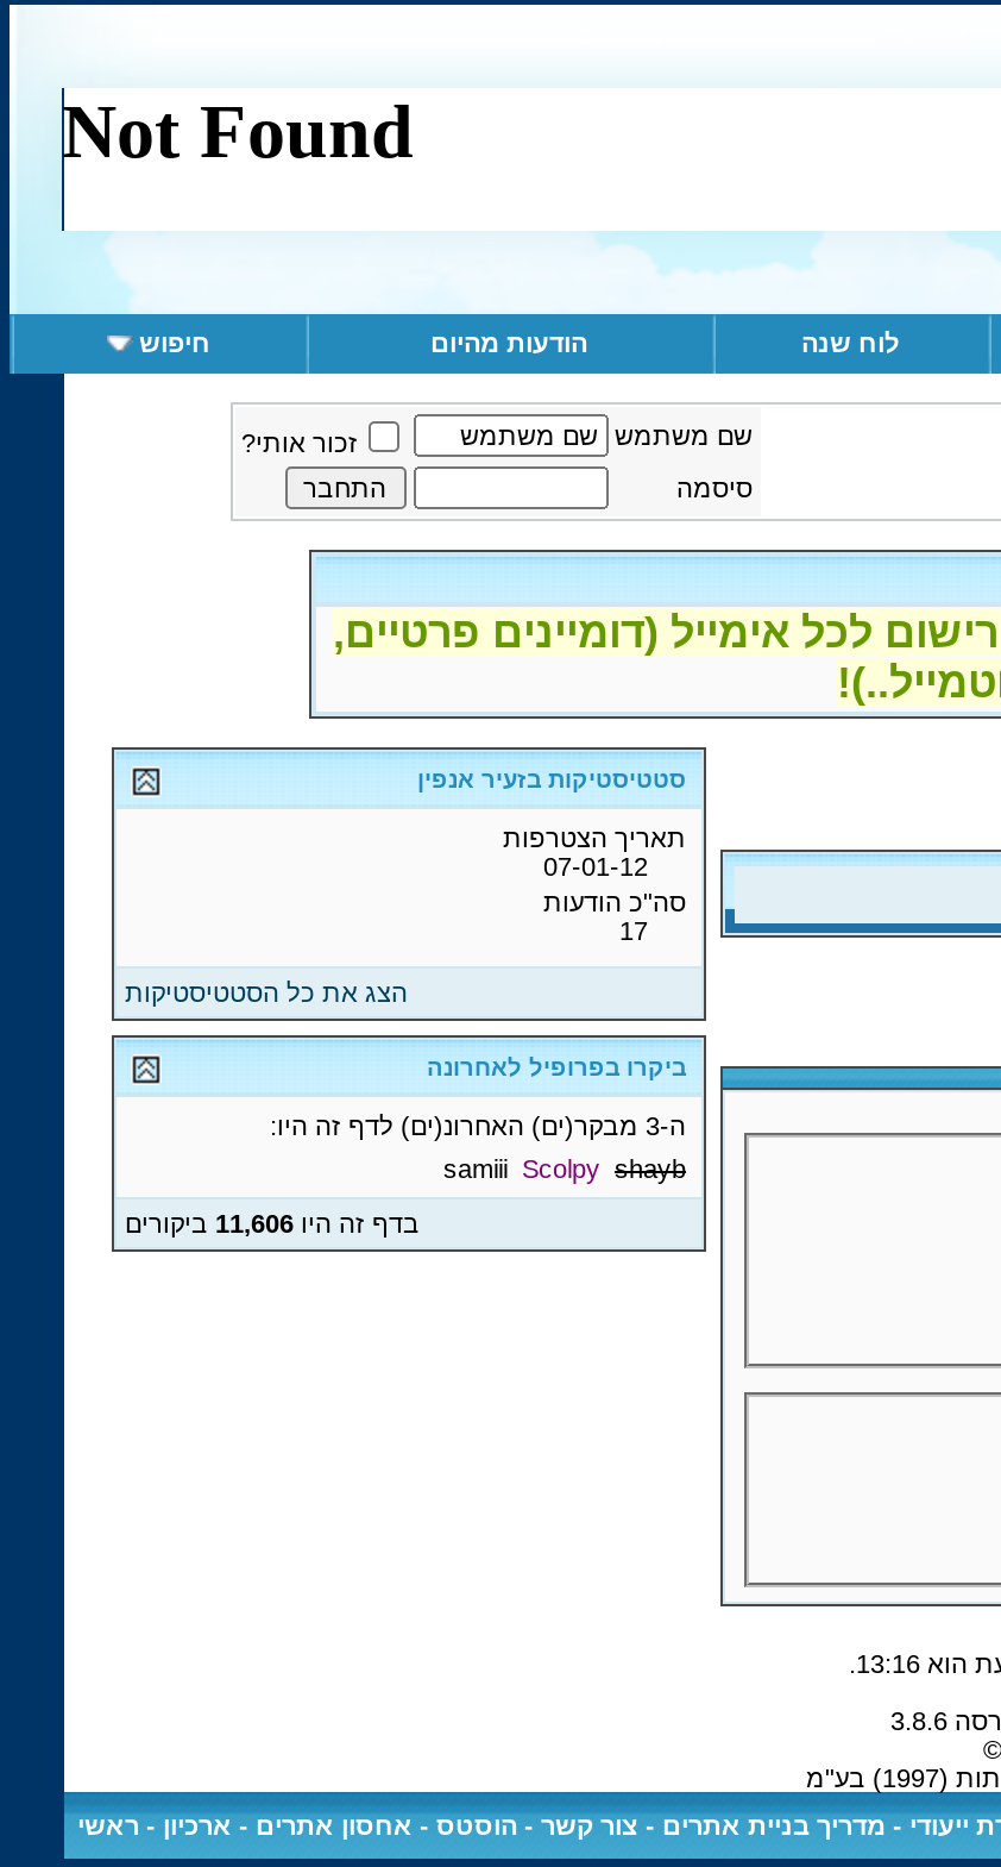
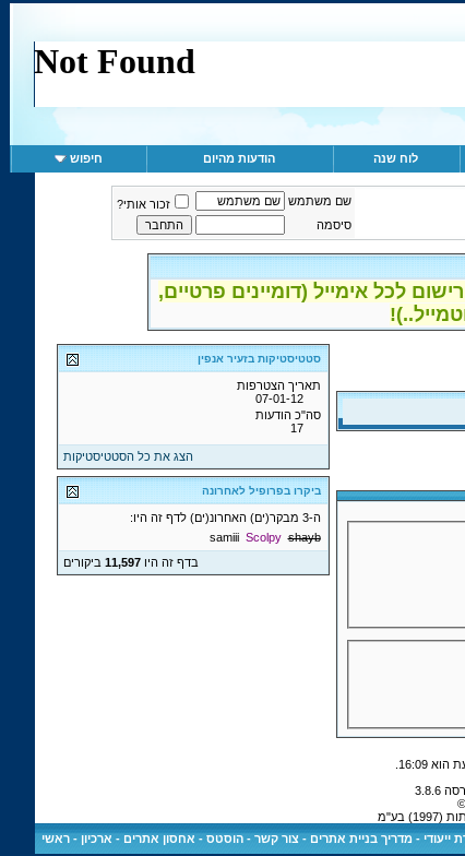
- בדף זה היו 11,606 ביקורים
+ בדף זה היו 11,597 ביקורים

- 13:16
+ 16:09
